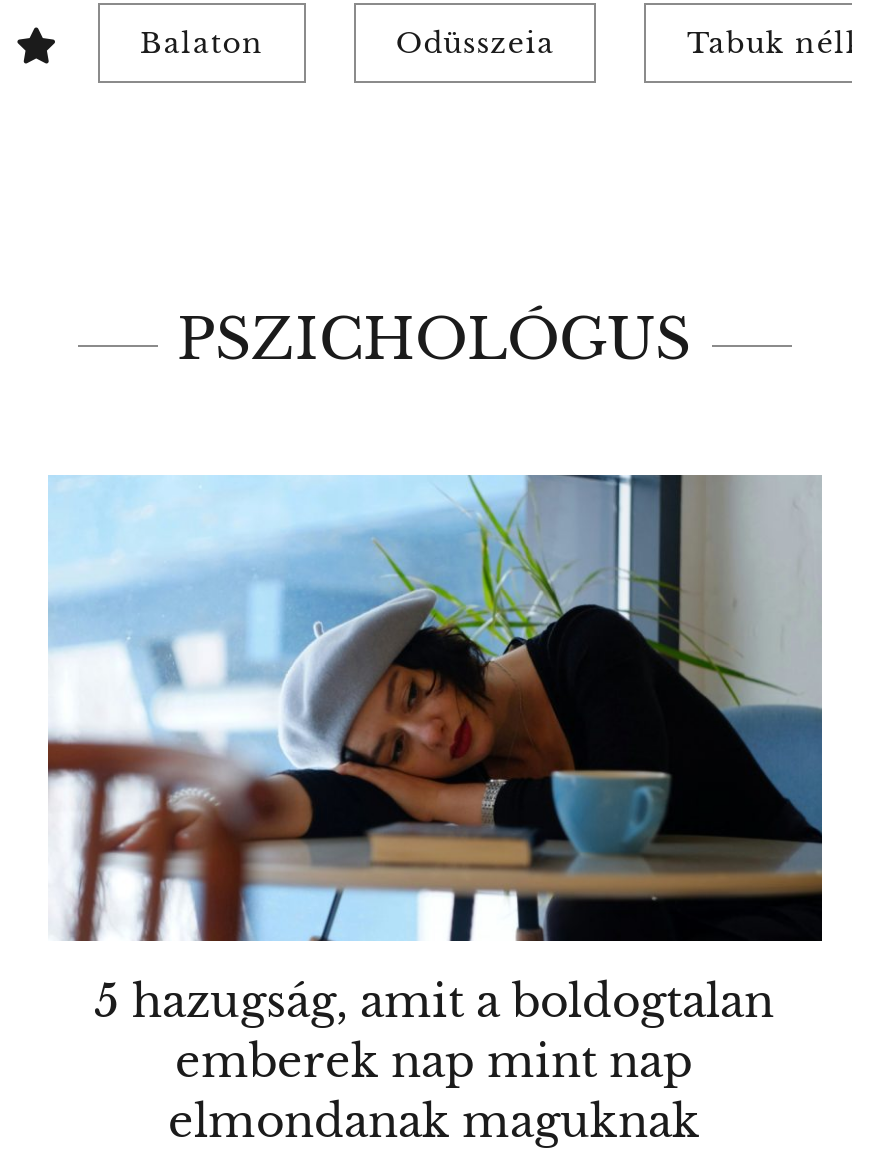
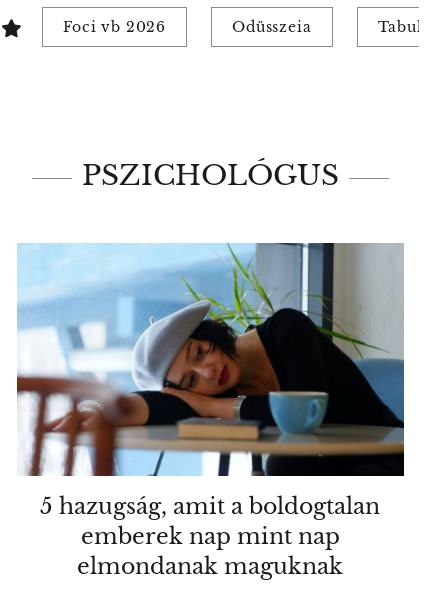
- Balaton
+ Foci vb 2026
